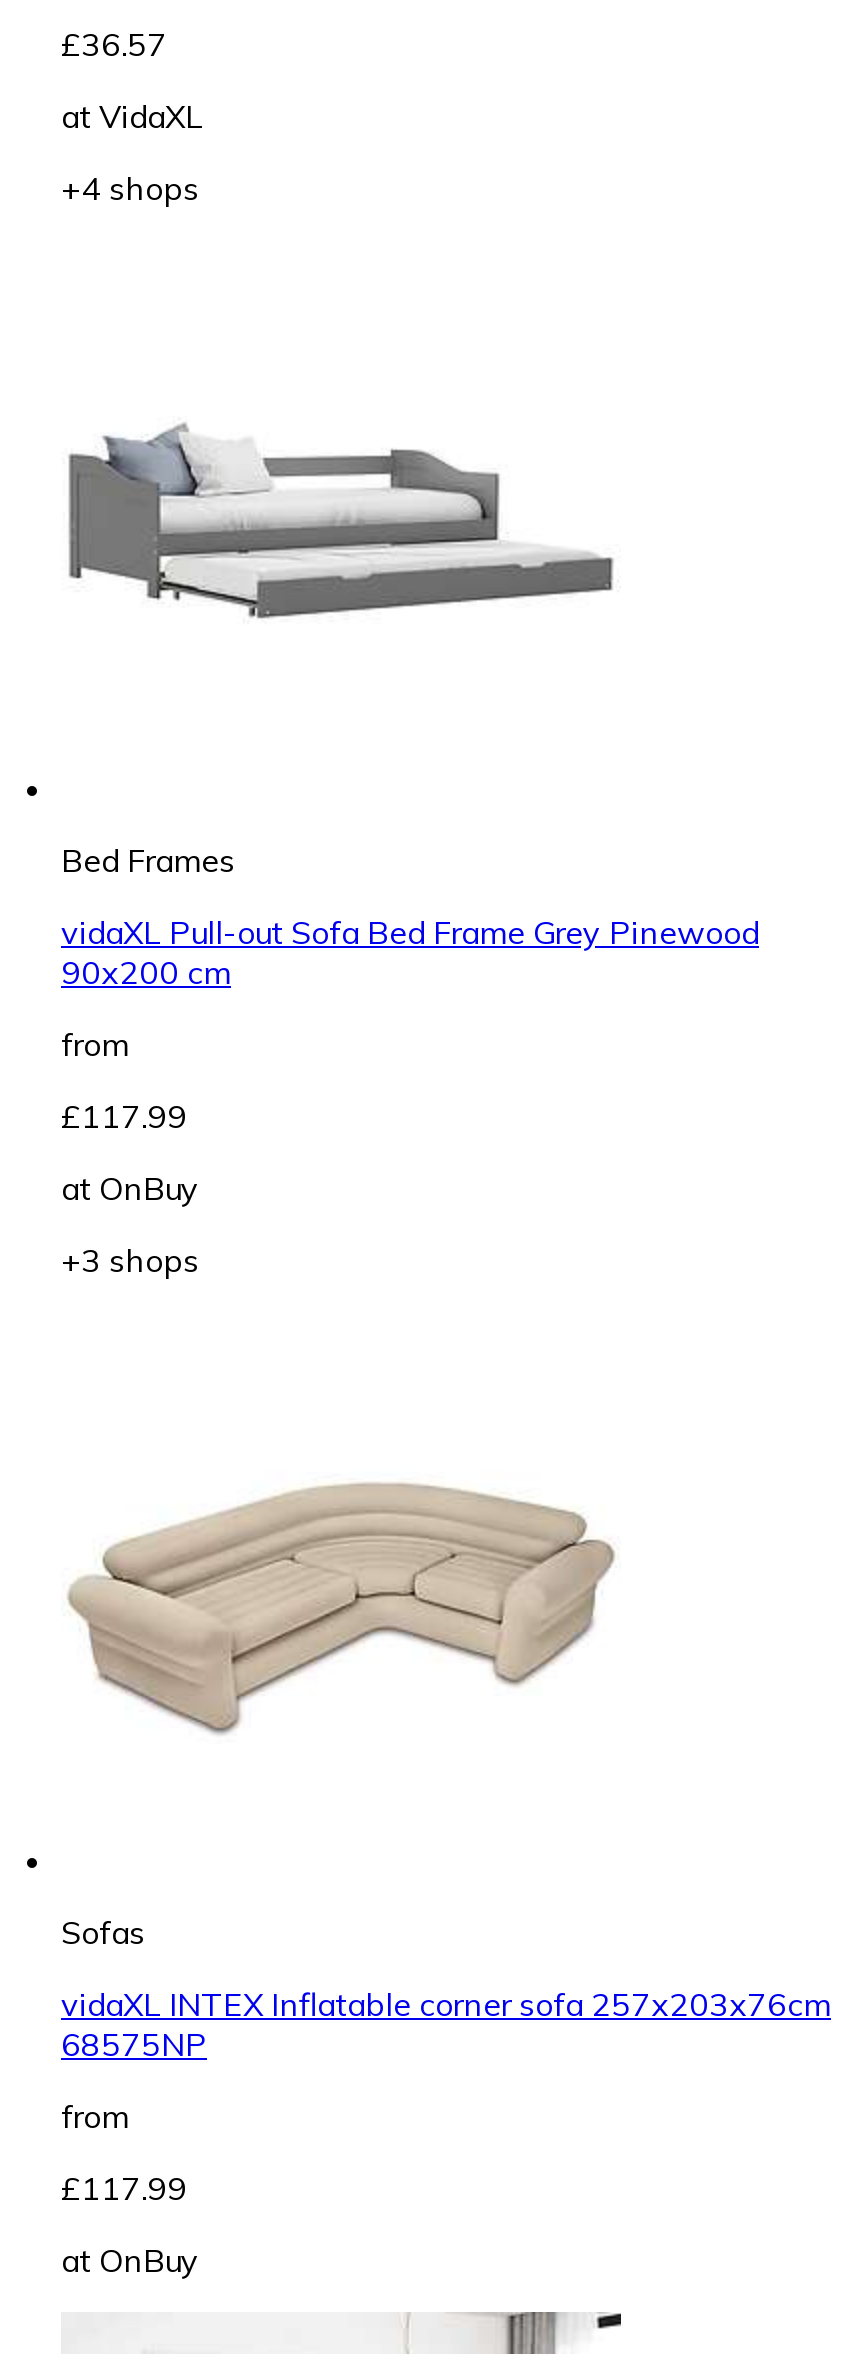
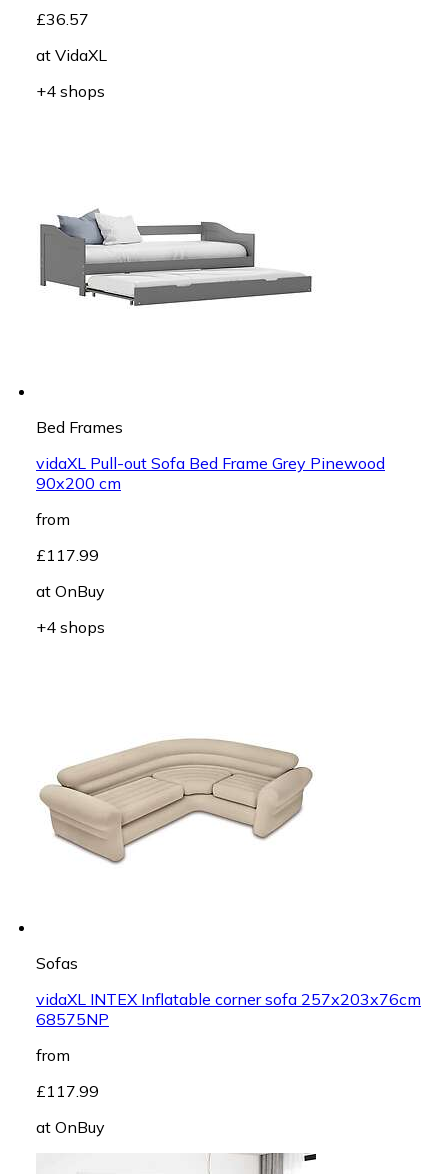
- +3 shops
+ +4 shops
